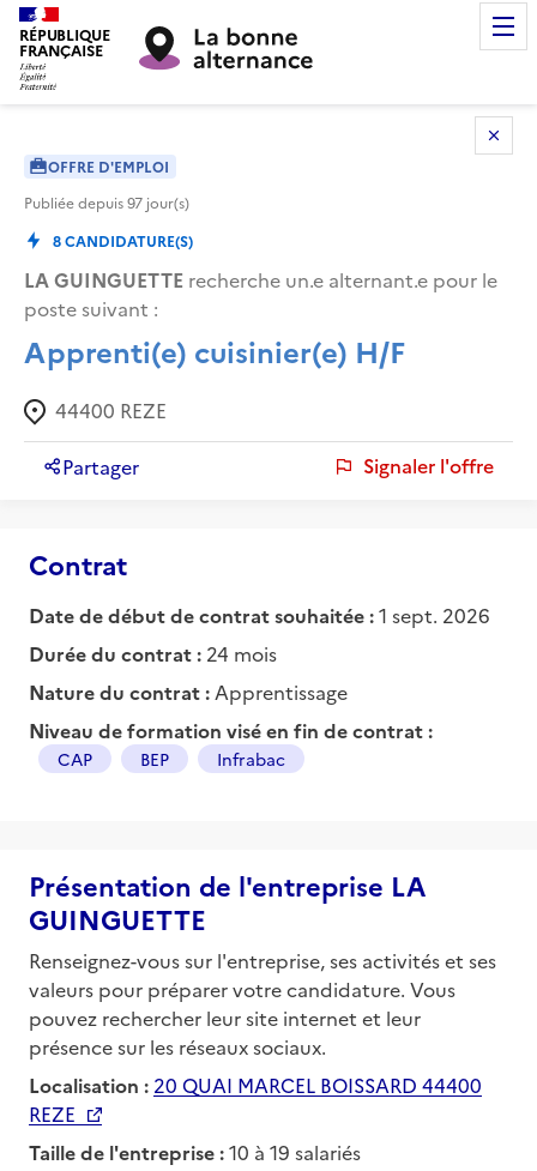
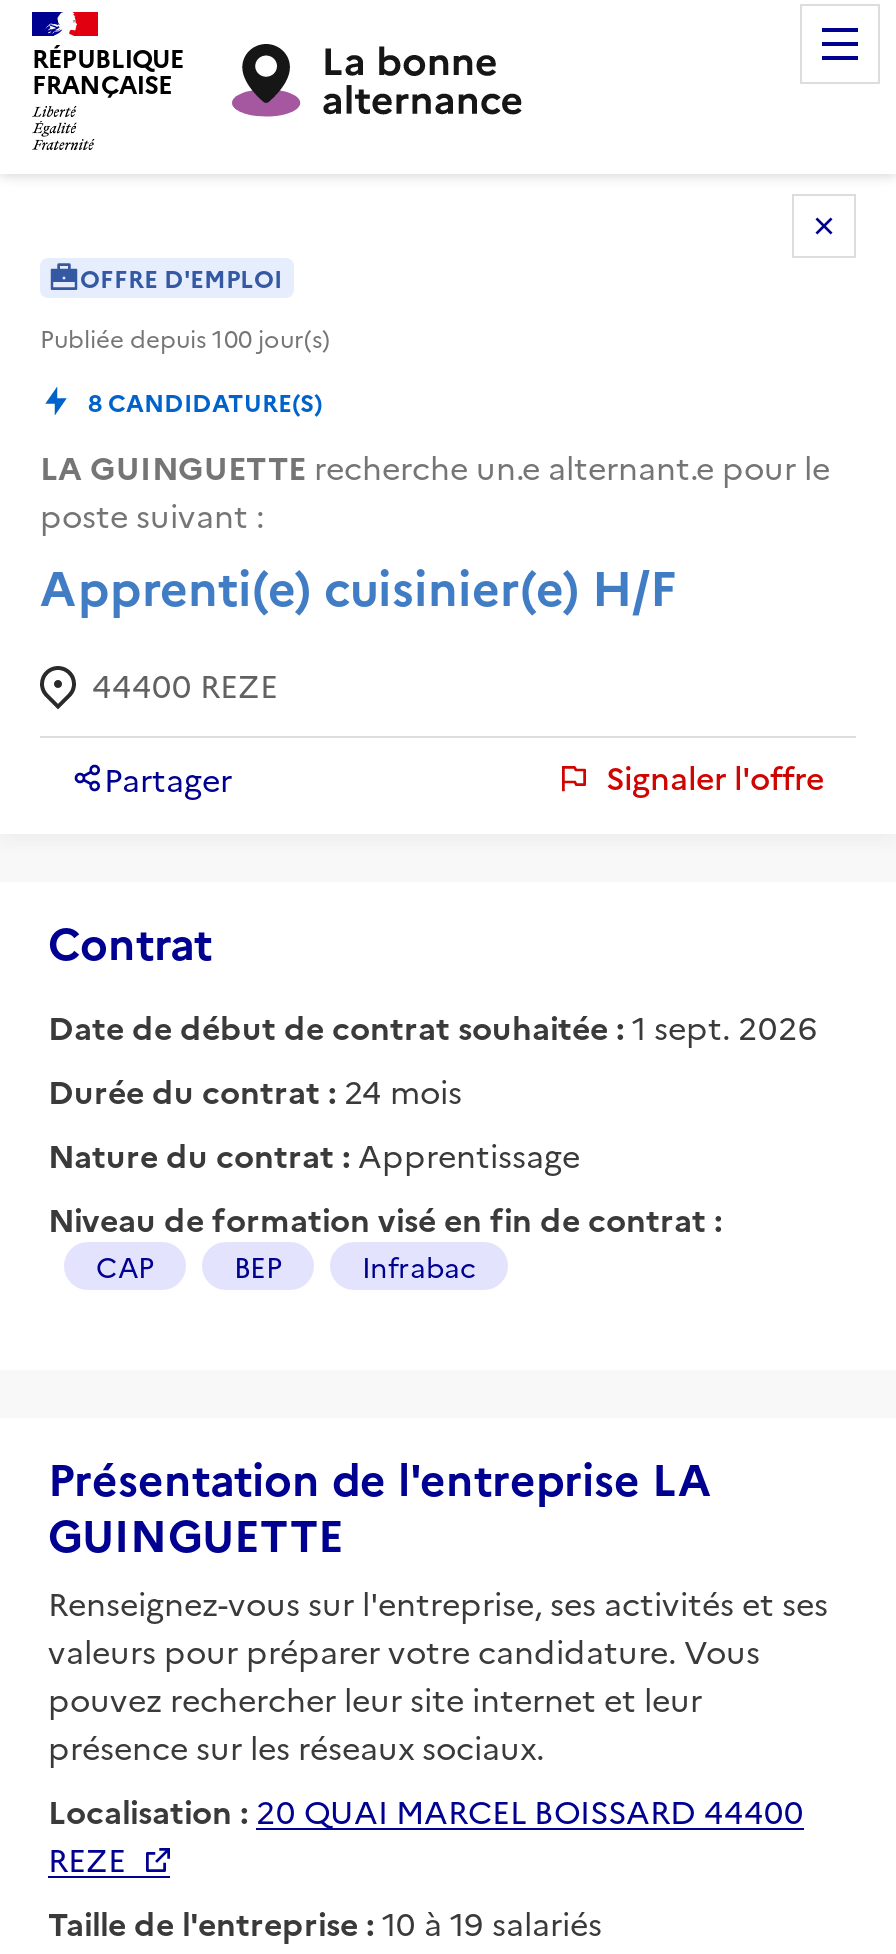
- Publiée depuis 97 jour(s)
+ Publiée depuis 100 jour(s)
